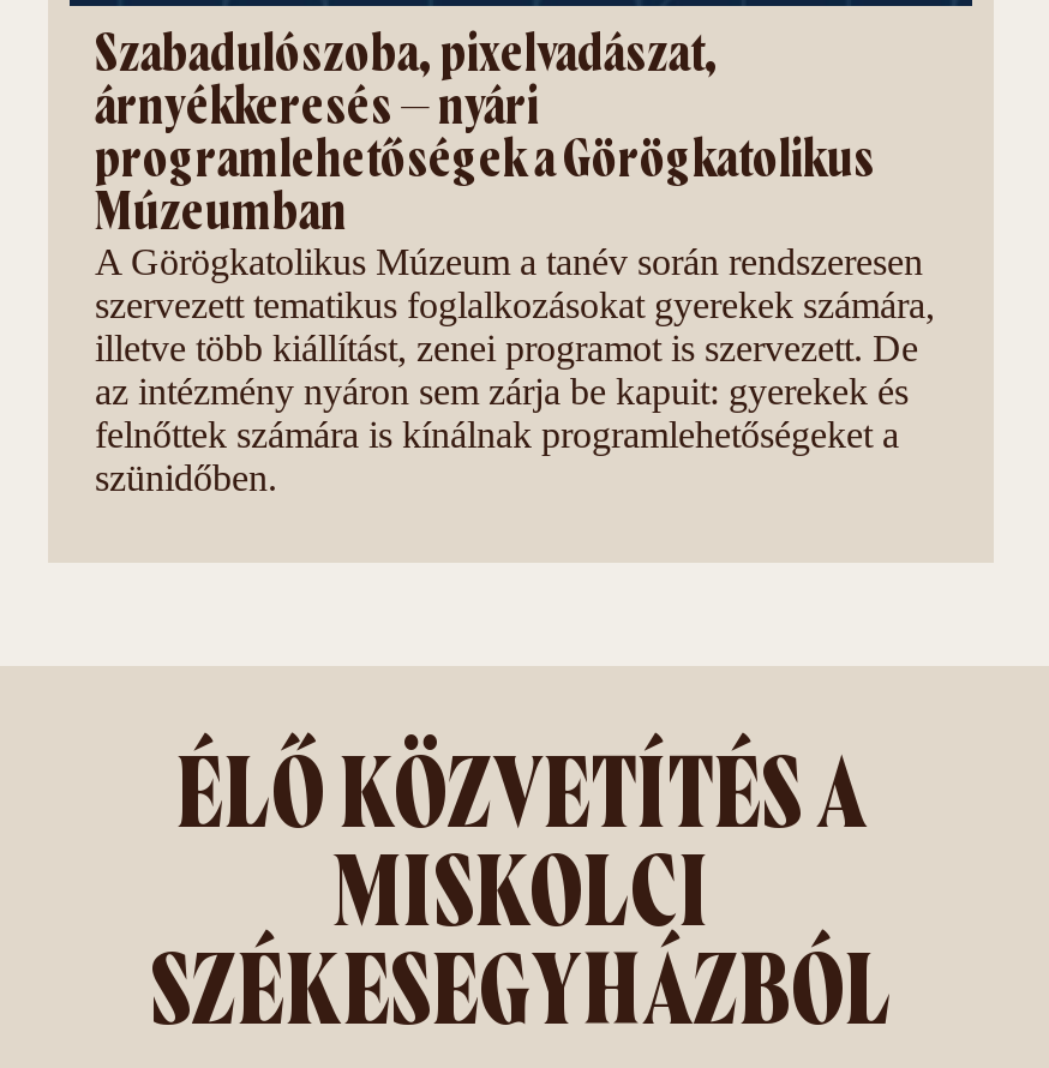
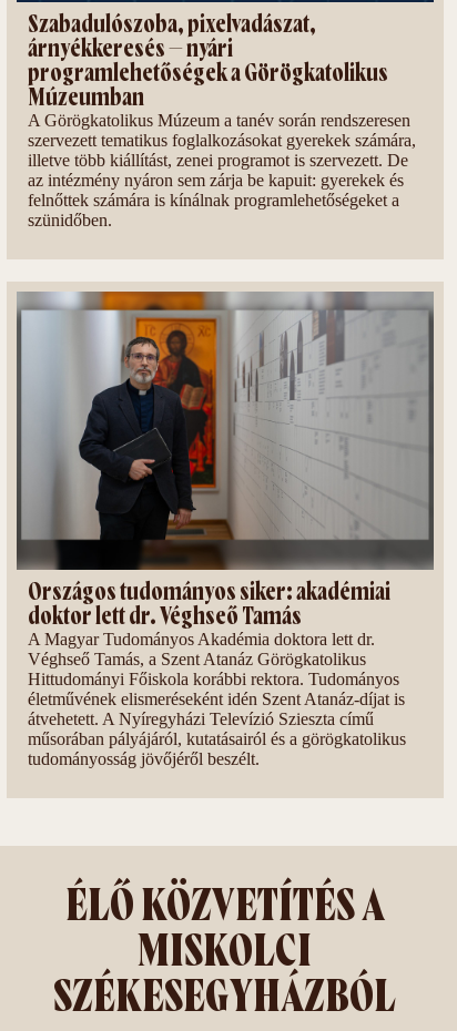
+ [image]
+ Országos tudományos siker: akadémiai
+ doktor lett dr. Véghseő Tamás
+ A Magyar Tudományos Akadémia doktora lett dr.
+ Véghseő Tamás, a Szent Atanáz Görögkatolikus
+ Hittudományi Főiskola korábbi rektora. Tudományos
+ életművének elismeréseként idén Szent Atanáz-díjat is
+ átvehetett. A Nyíregyházi Televízió Szieszta című
+ műsorában pályájáról, kutatásairól és a görögkatolikus
+ tudományosság jövőjéről beszélt.
